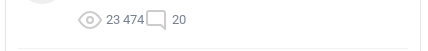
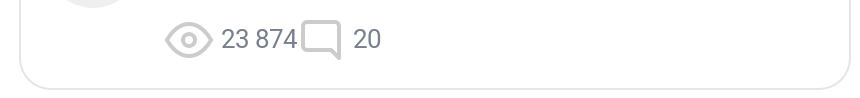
- 23 474 20
+ 23 874 20
